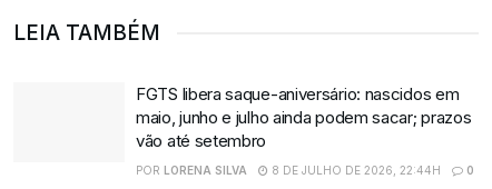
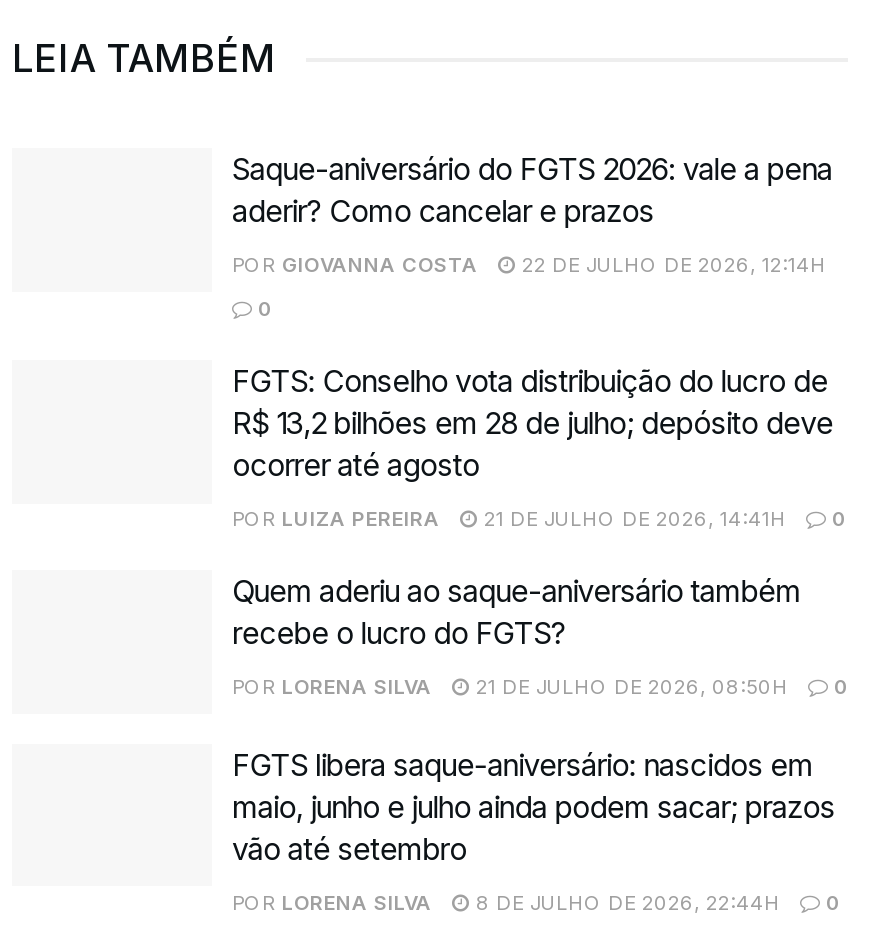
+ Saque-aniversário do FGTS 2026: vale a pena
+ aderir? Como cancelar e prazos
+ POR GIOVANNA COSTA
+ 22 DE JULHO DE 2026, 12:14H
+ 0
+ FGTS: Conselho vota distribuição do lucro de
+ R$ 13,2 bilhões em 28 de julho; depósito deve
+ ocorrer até agosto
+ POR LUIZA PEREIRA
+ 21 DE JULHO DE 2026, 14:41H
+ 0
+ Quem aderiu ao saque-aniversário também
+ recebe o lucro do FGTS?
+ POR LORENA SILVA
+ 21 DE JULHO DE 2026, 08:50H
+ 0
